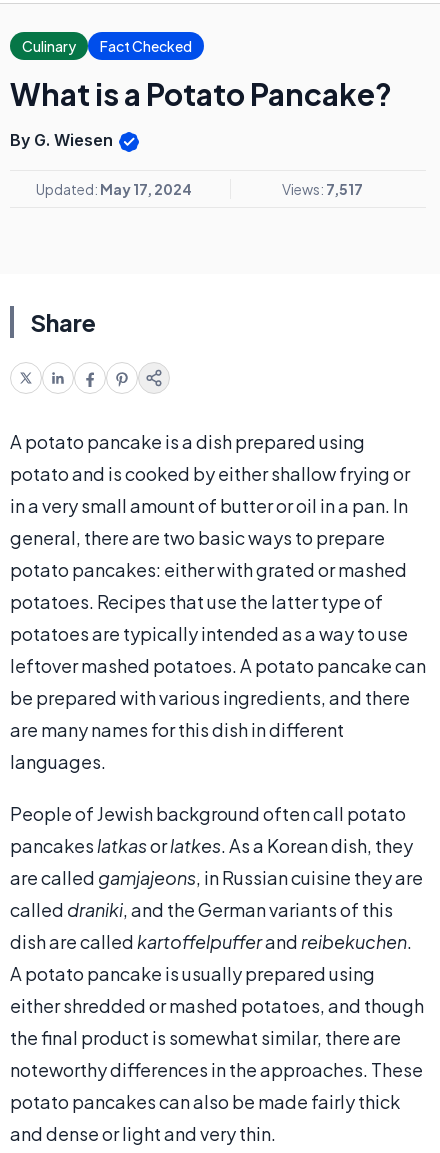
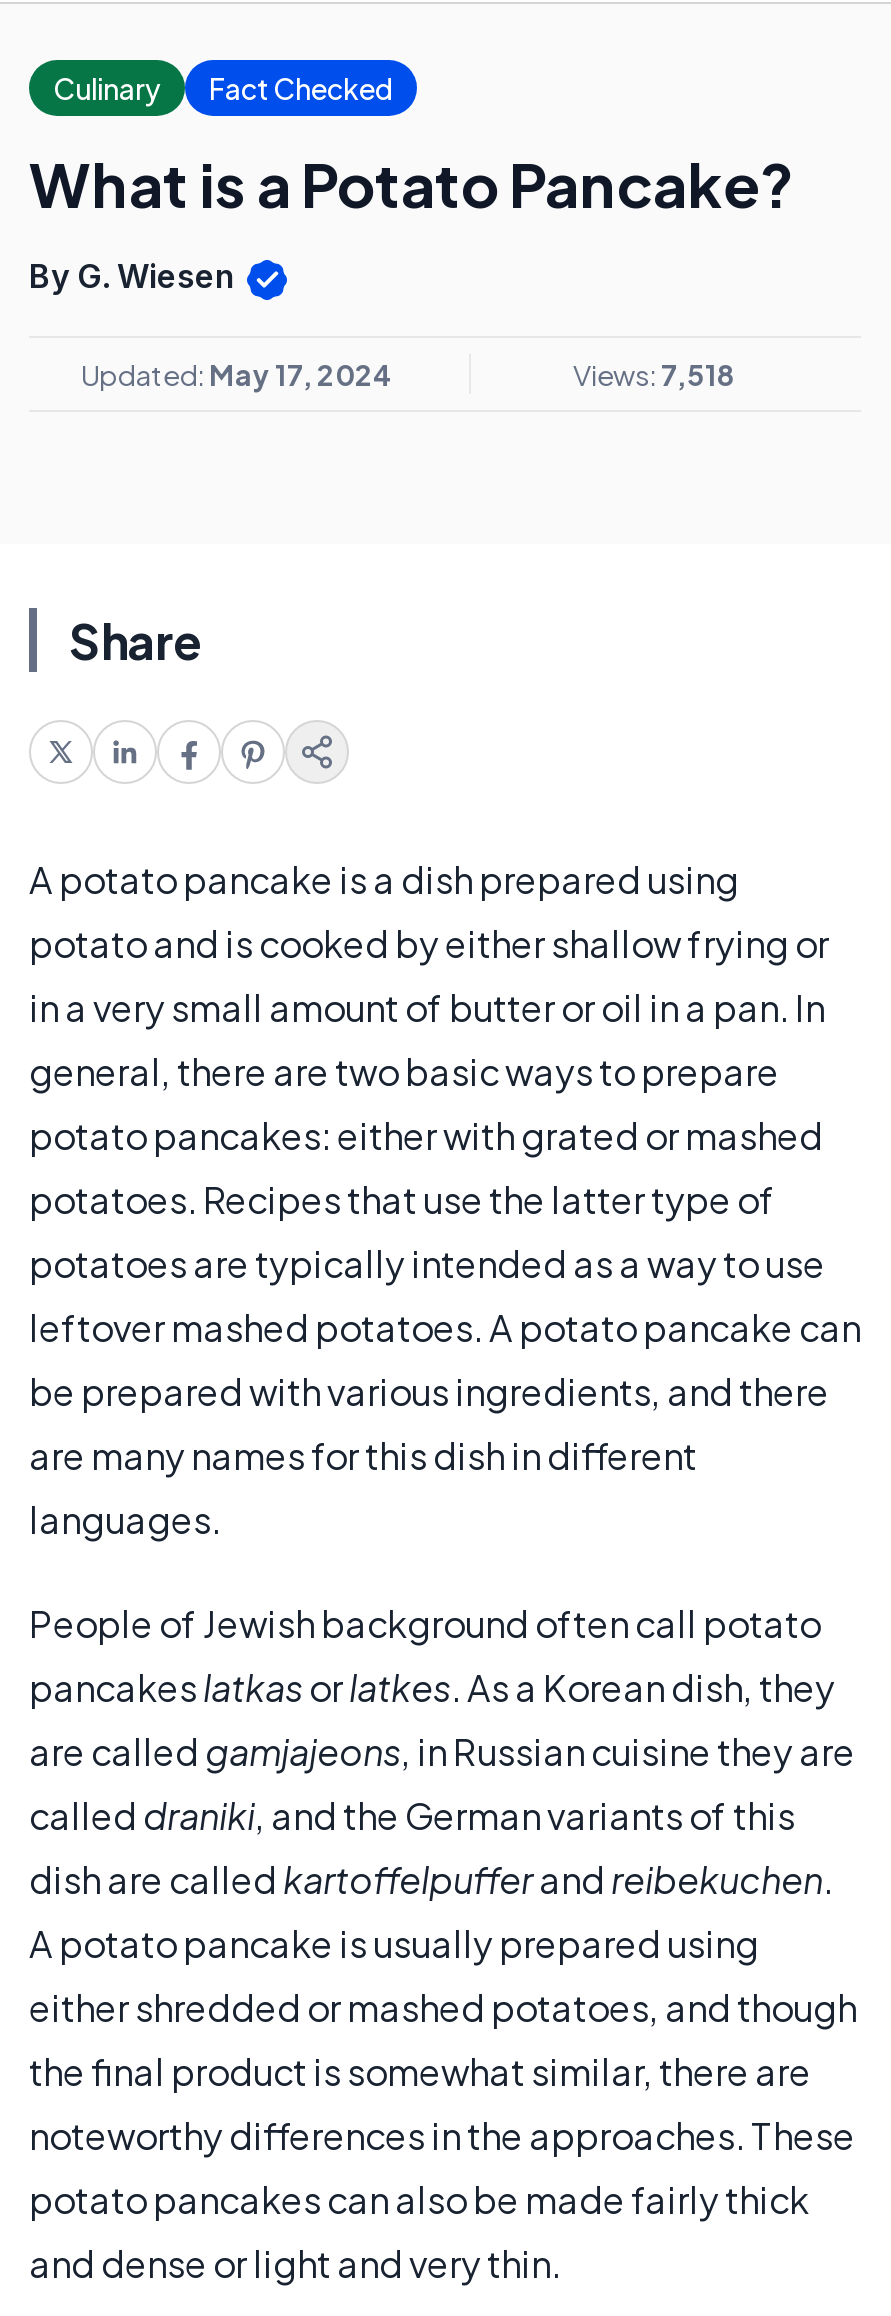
- Views: 7,517
+ Views: 7,518
